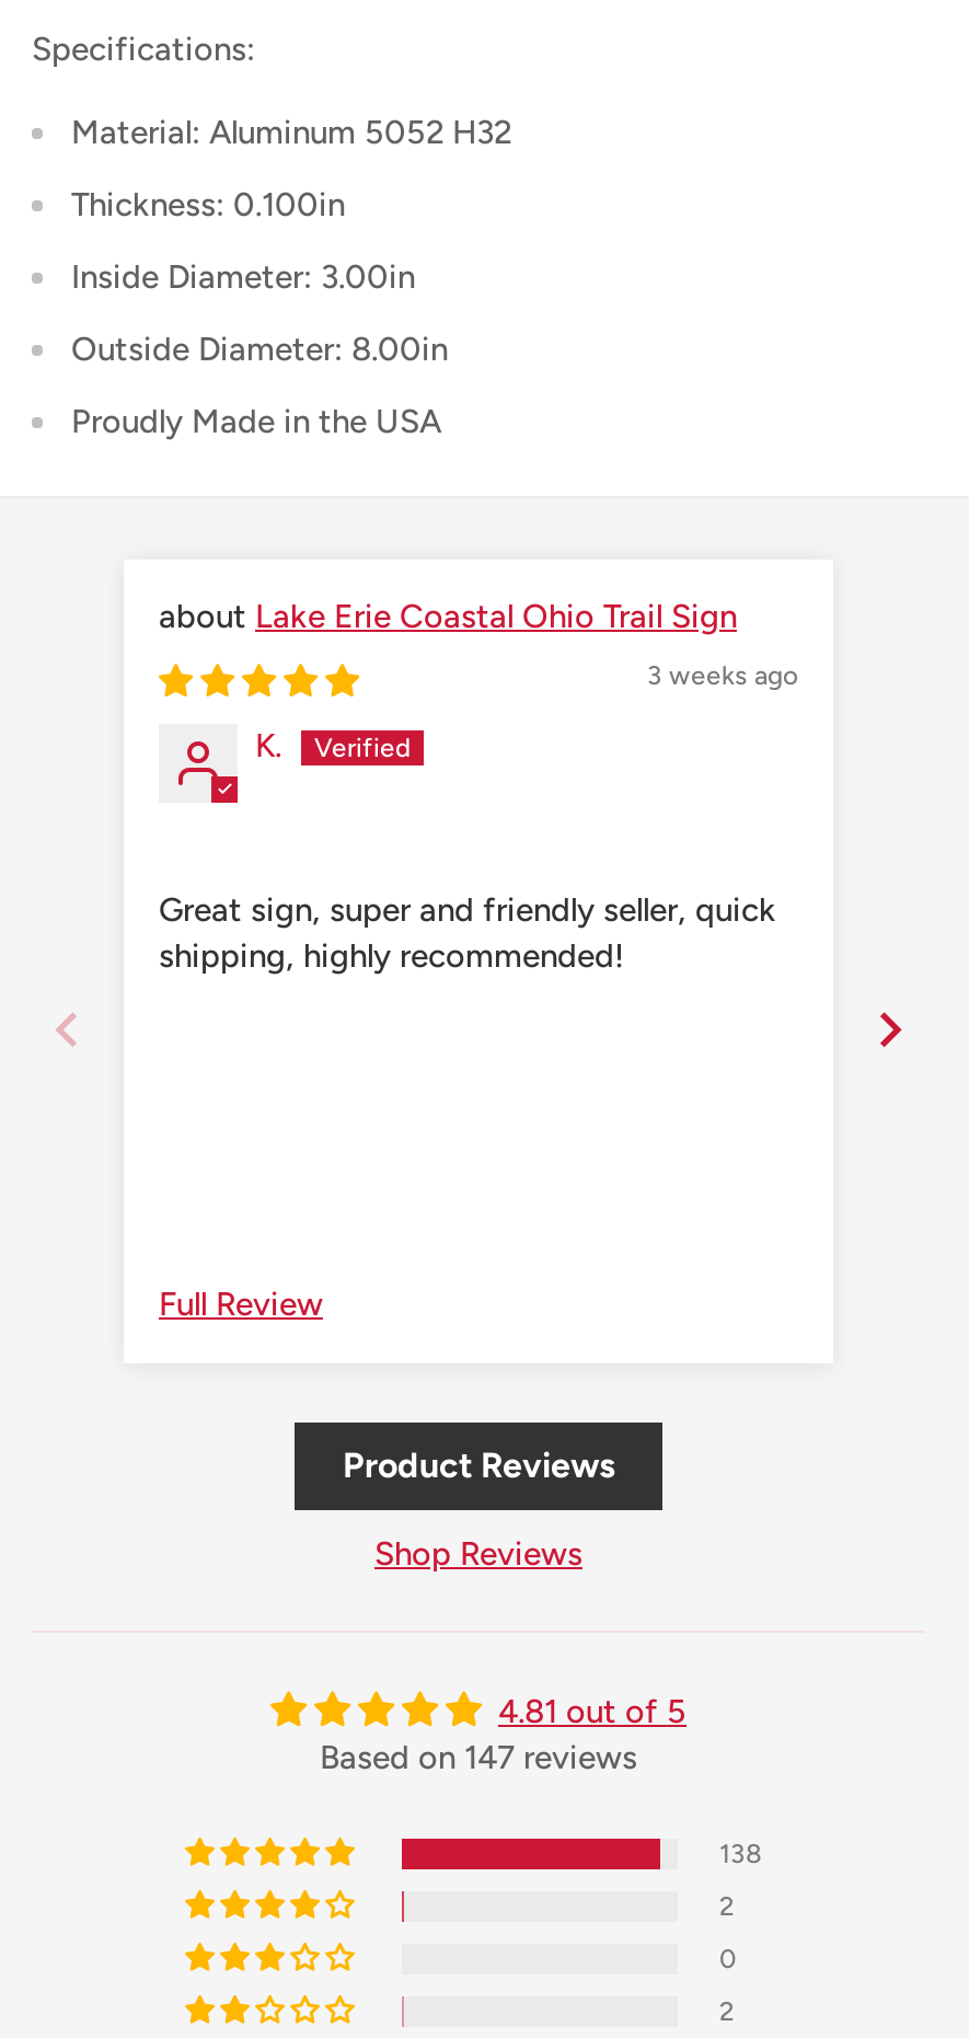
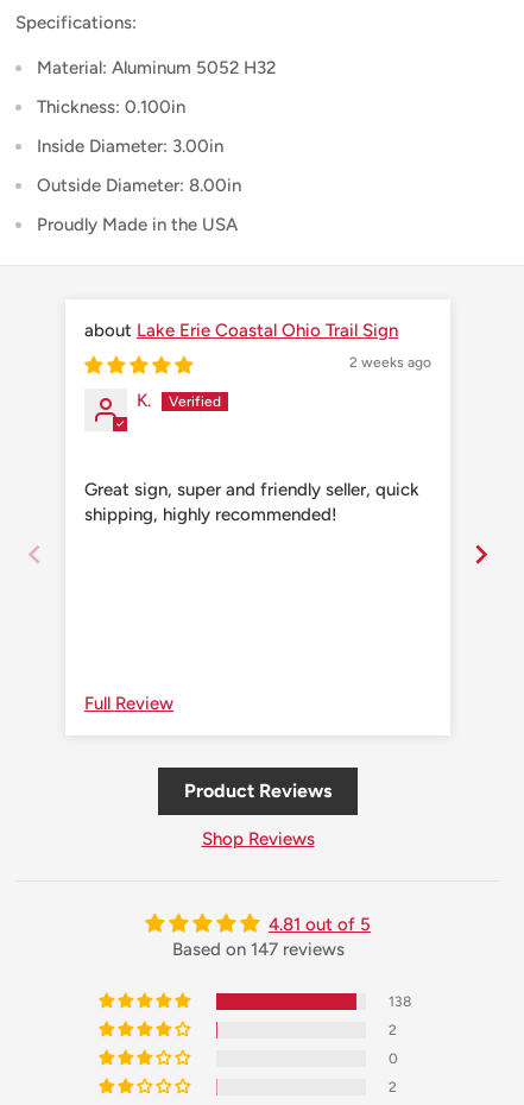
- 3 weeks ago
+ 2 weeks ago
